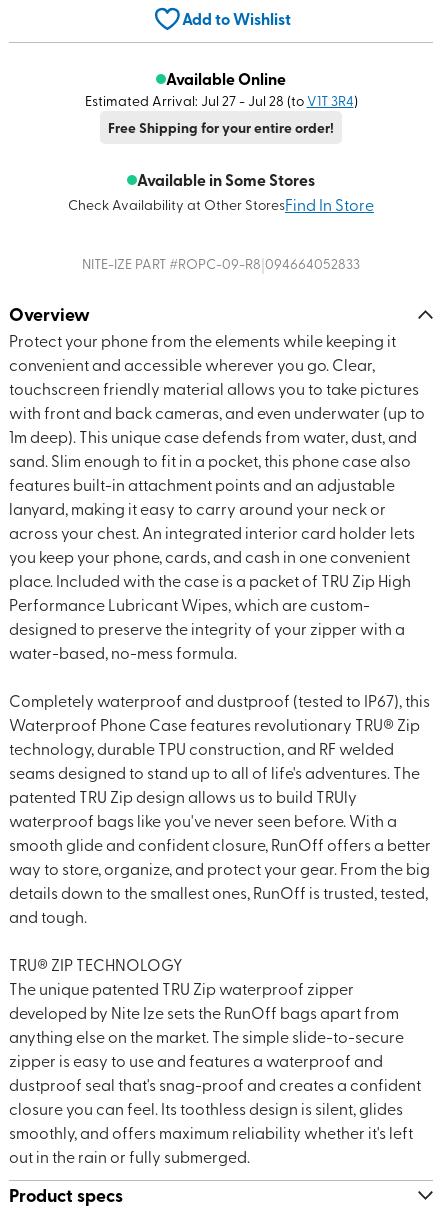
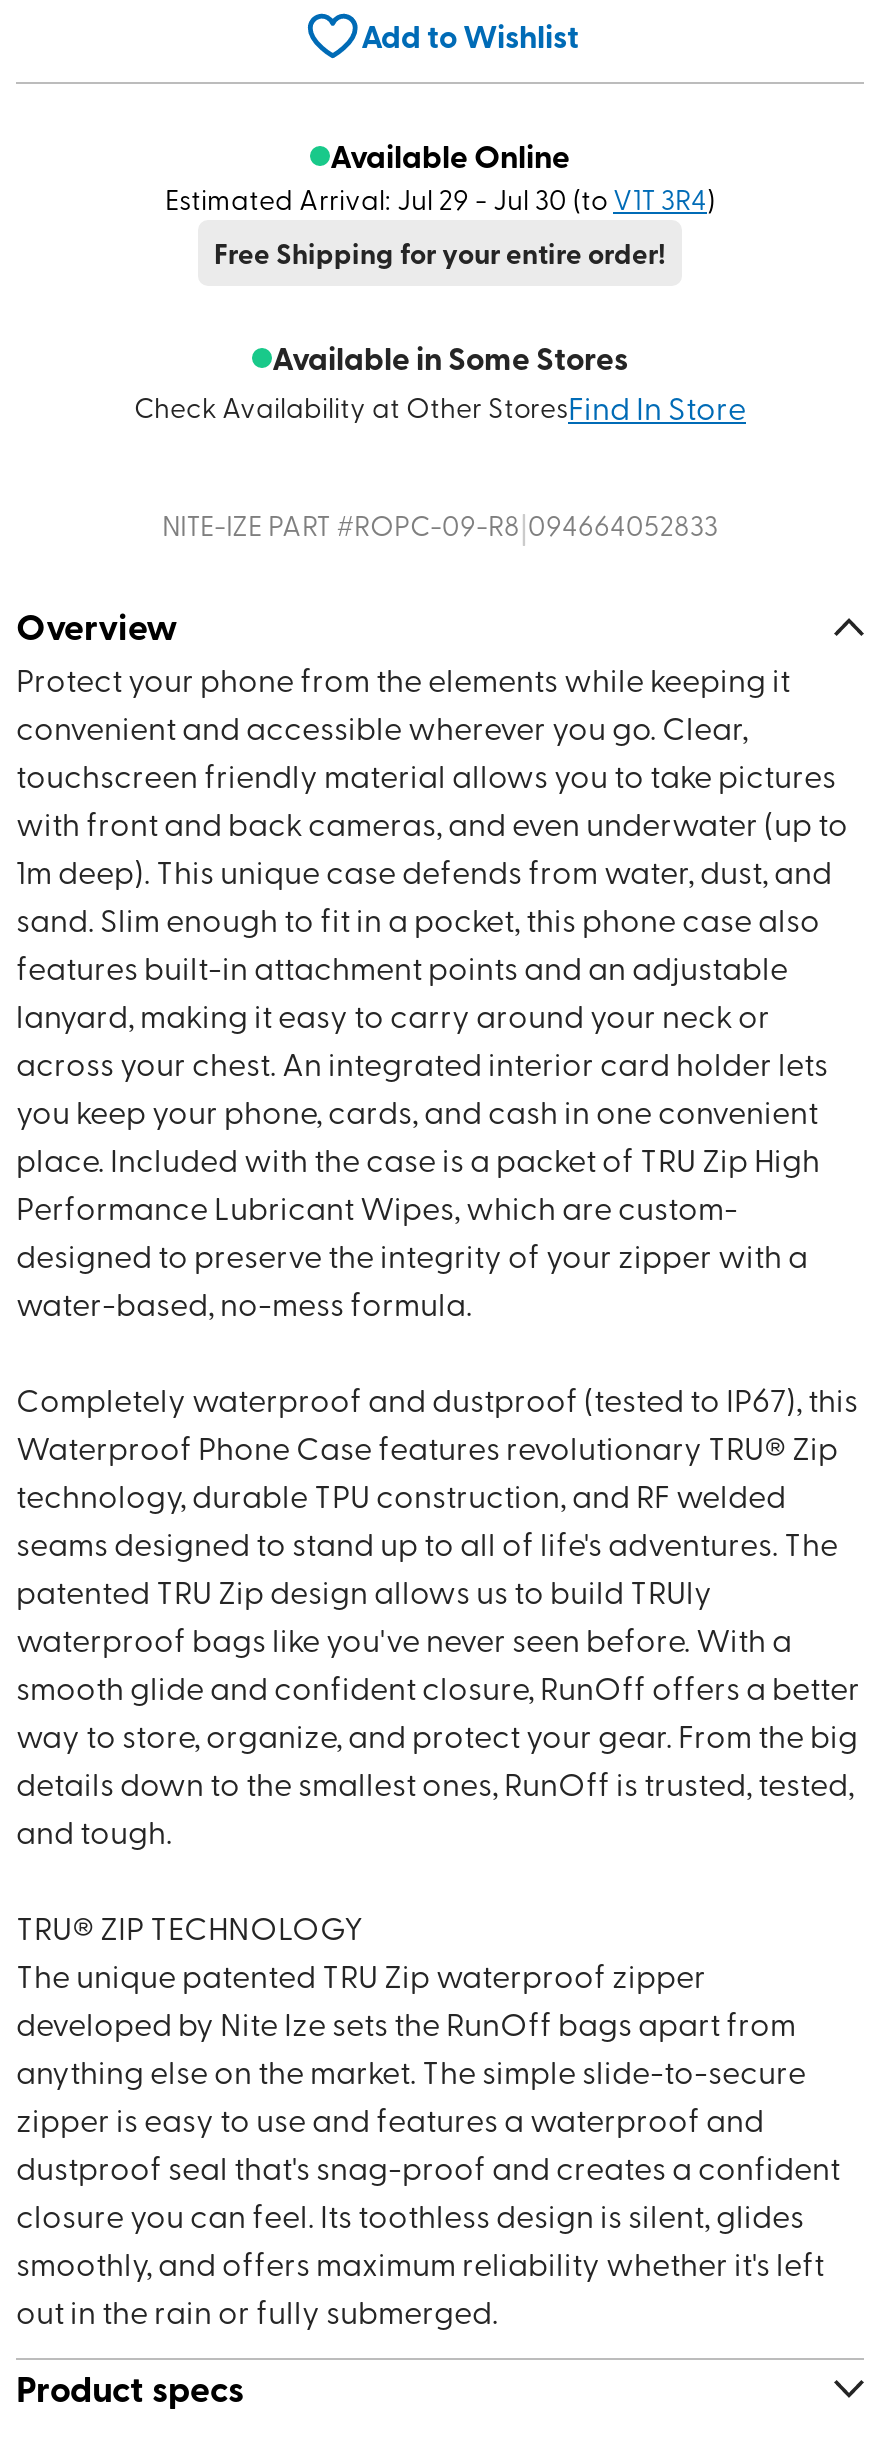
- Estimated Arrival: Jul 27 - Jul 28 (to V1T 3R4)
+ Estimated Arrival: Jul 29 - Jul 30 (to V1T 3R4)
